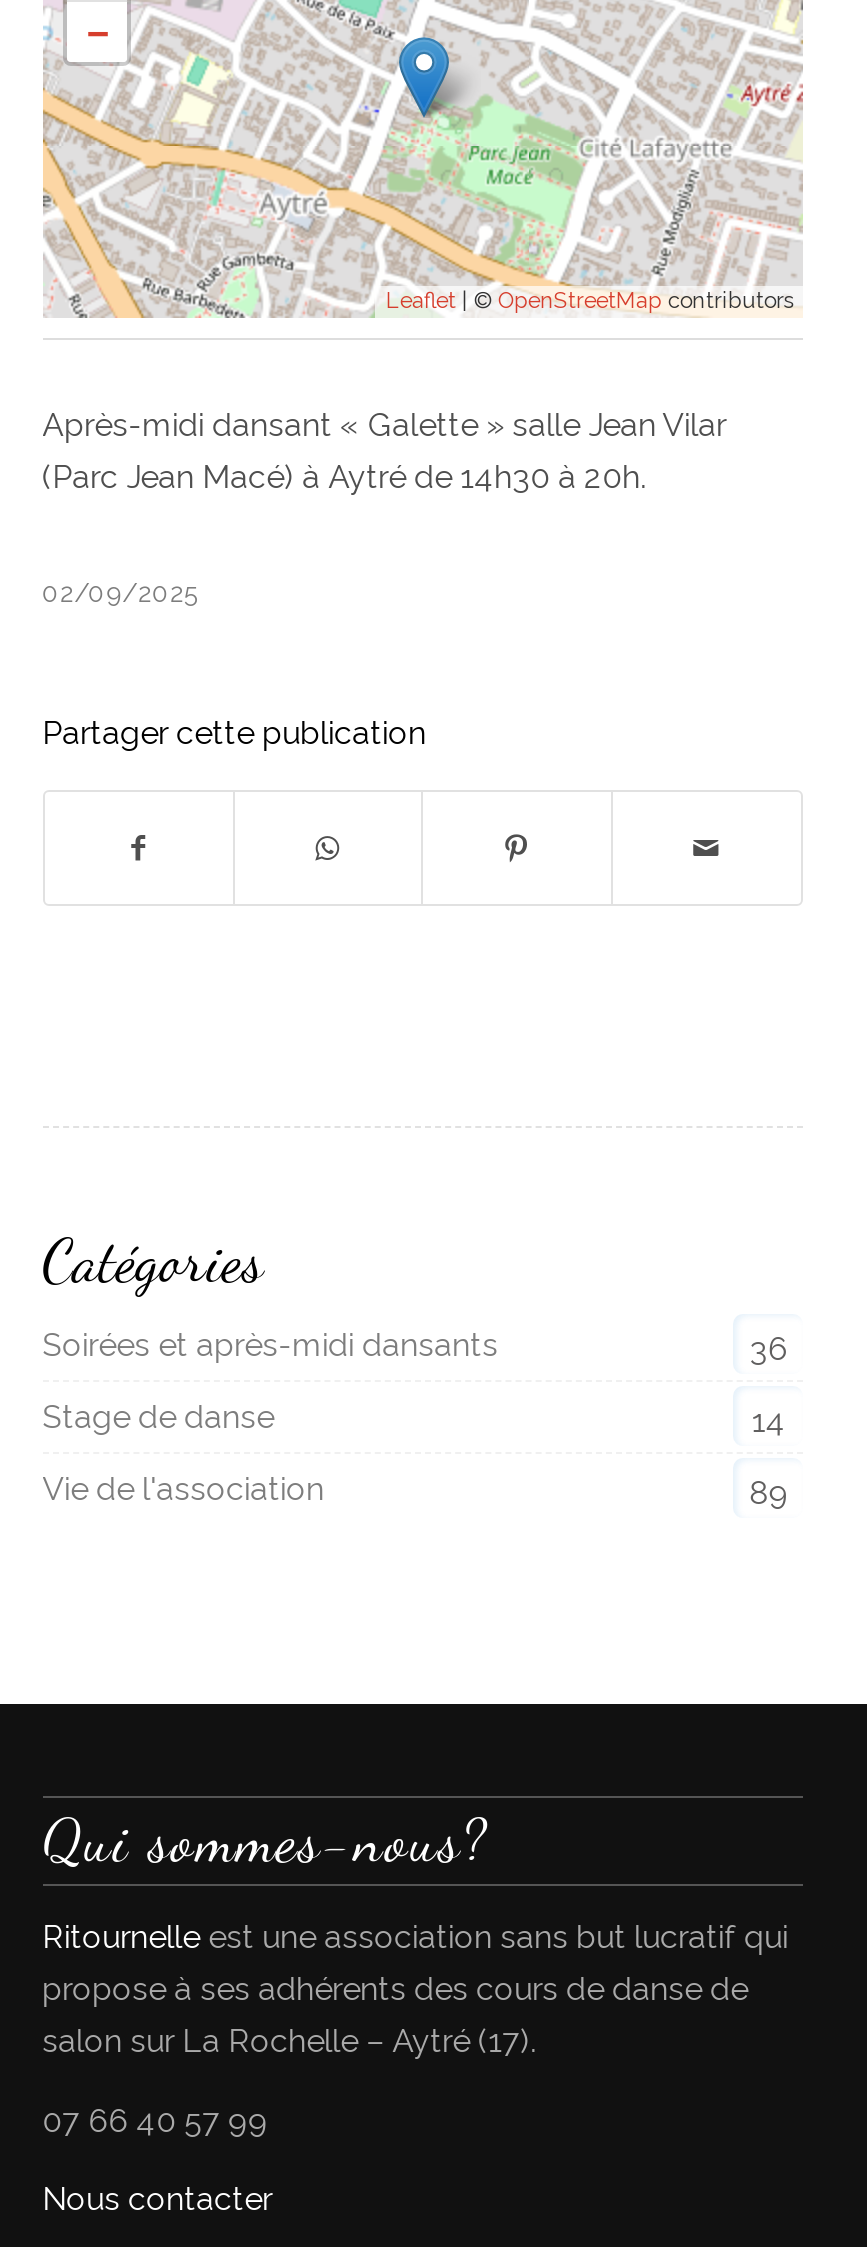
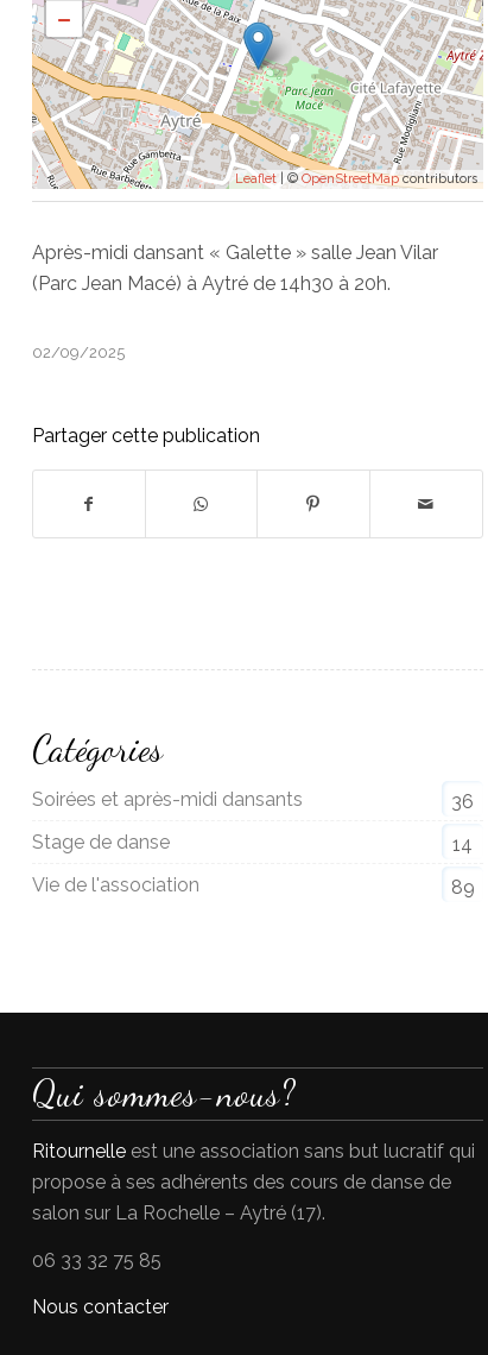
- 07 66 40 57 99
+ 06 33 32 75 85
